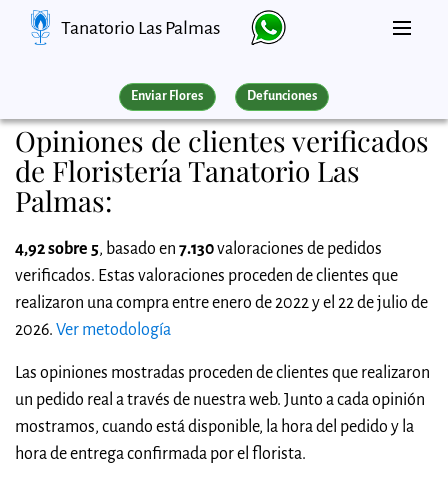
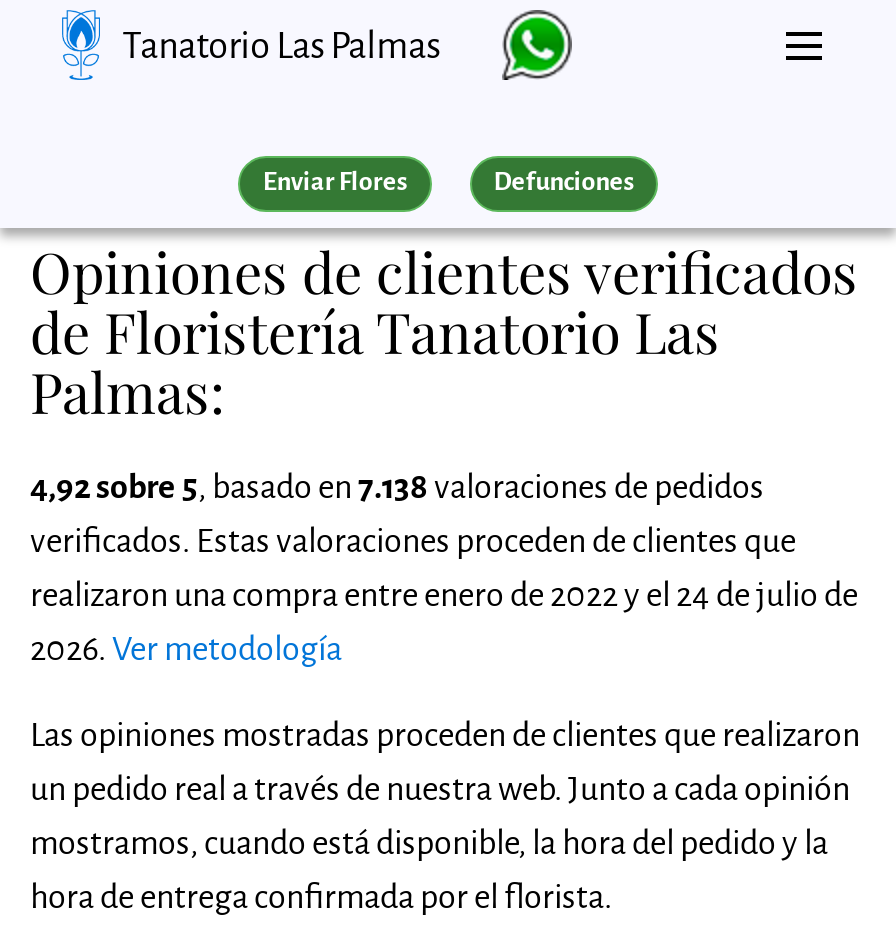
- 4,92 sobre 5, basado en 7.130 valoraciones de pedidos
+ 4,92 sobre 5, basado en 7.138 valoraciones de pedidos

- realizaron una compra entre enero de 2022 y el 22 de julio de
+ realizaron una compra entre enero de 2022 y el 24 de julio de
